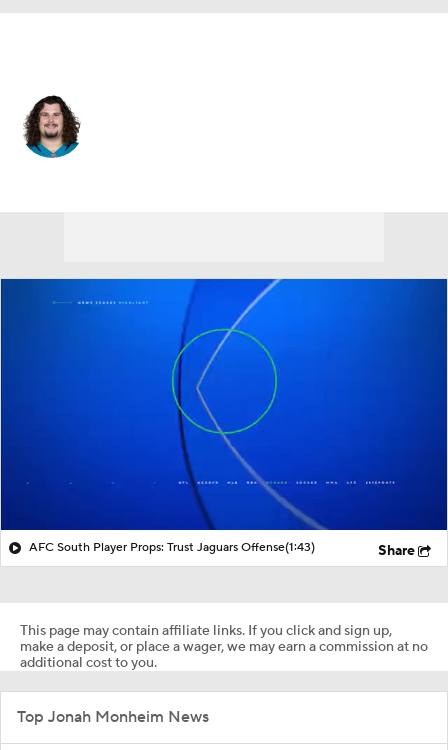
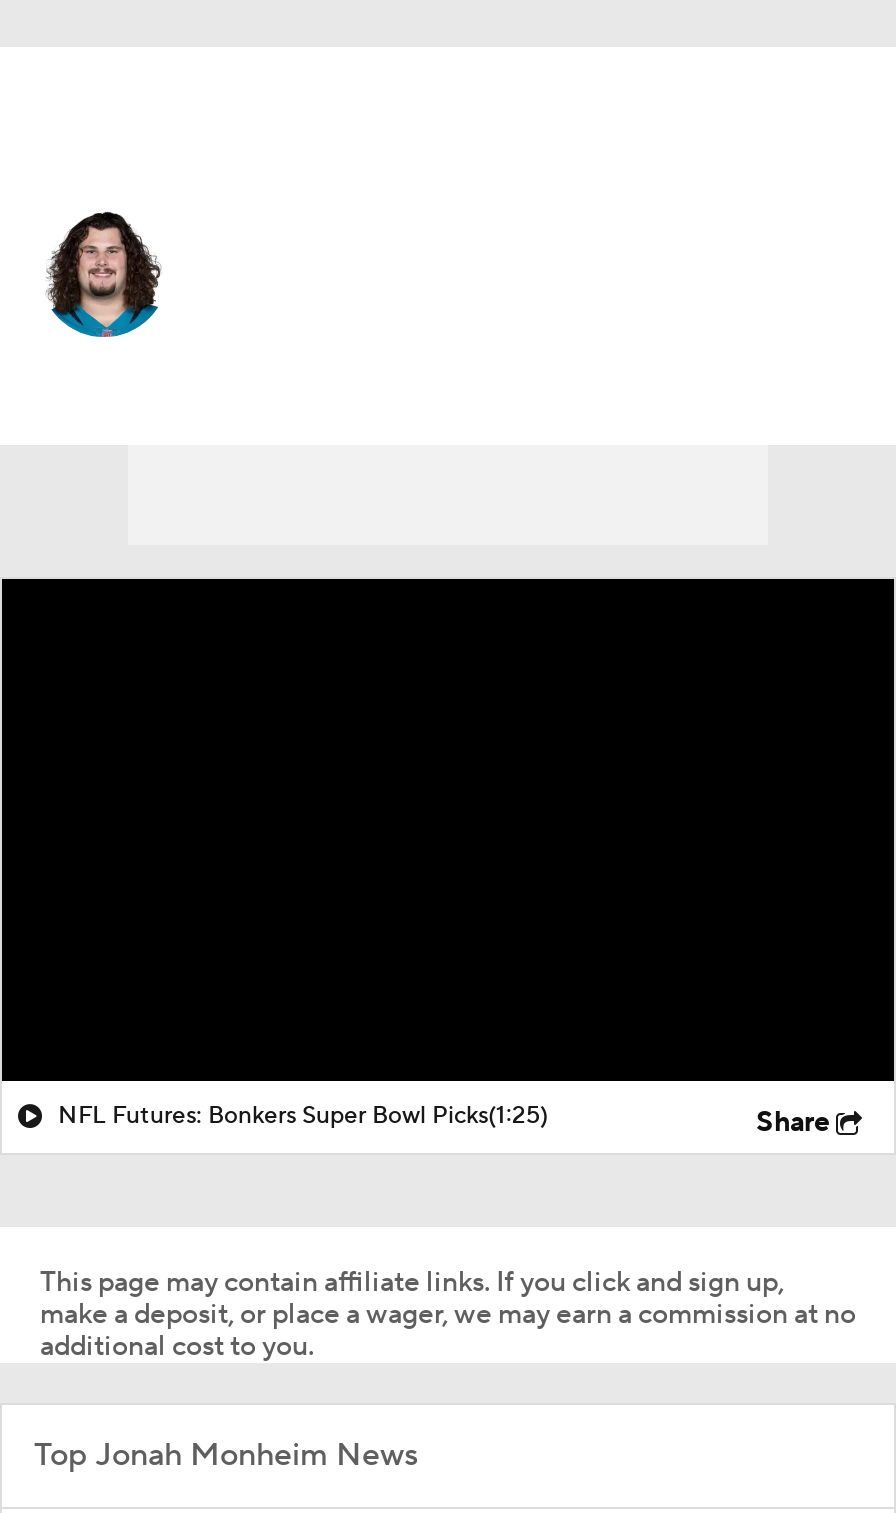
- [image]

- AFC South Player Props: Trust Jaguars Offense(1:43)
+ NFL Futures: Bonkers Super Bowl Picks(1:25)
